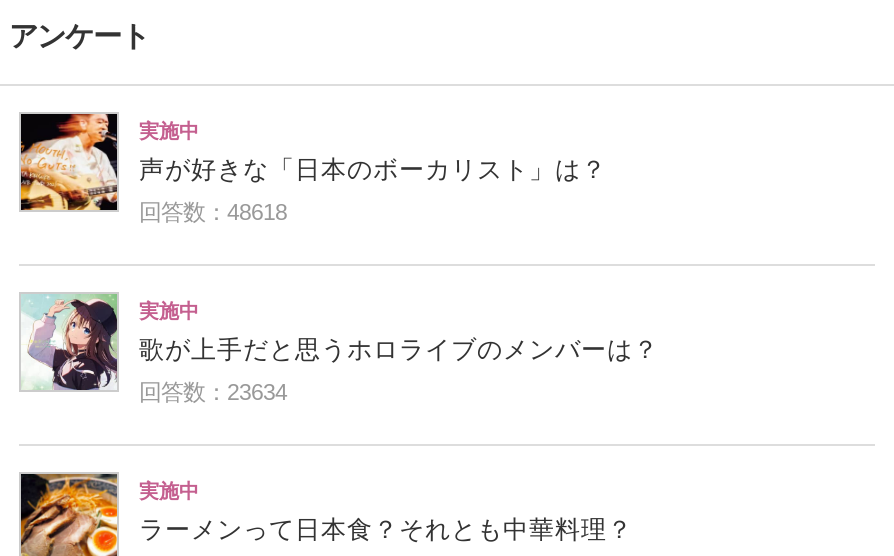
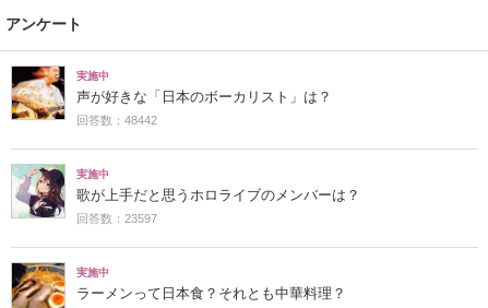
- 回答数：48618
+ 回答数：48442

- 回答数：23634
+ 回答数：23597
